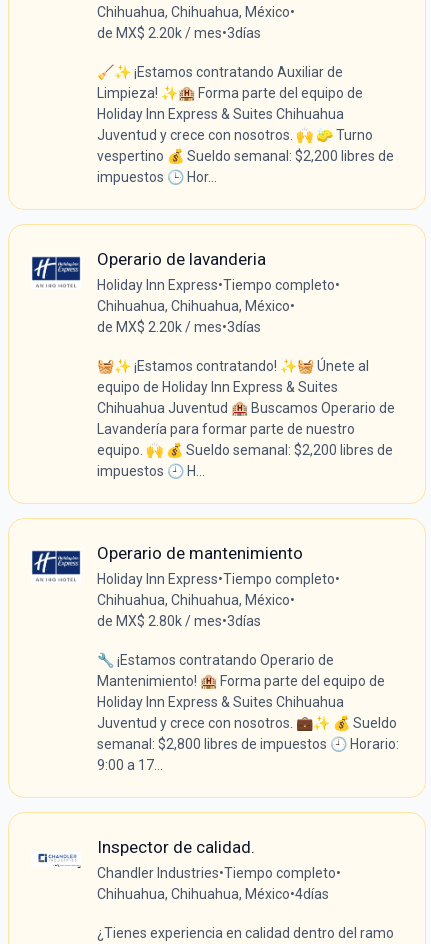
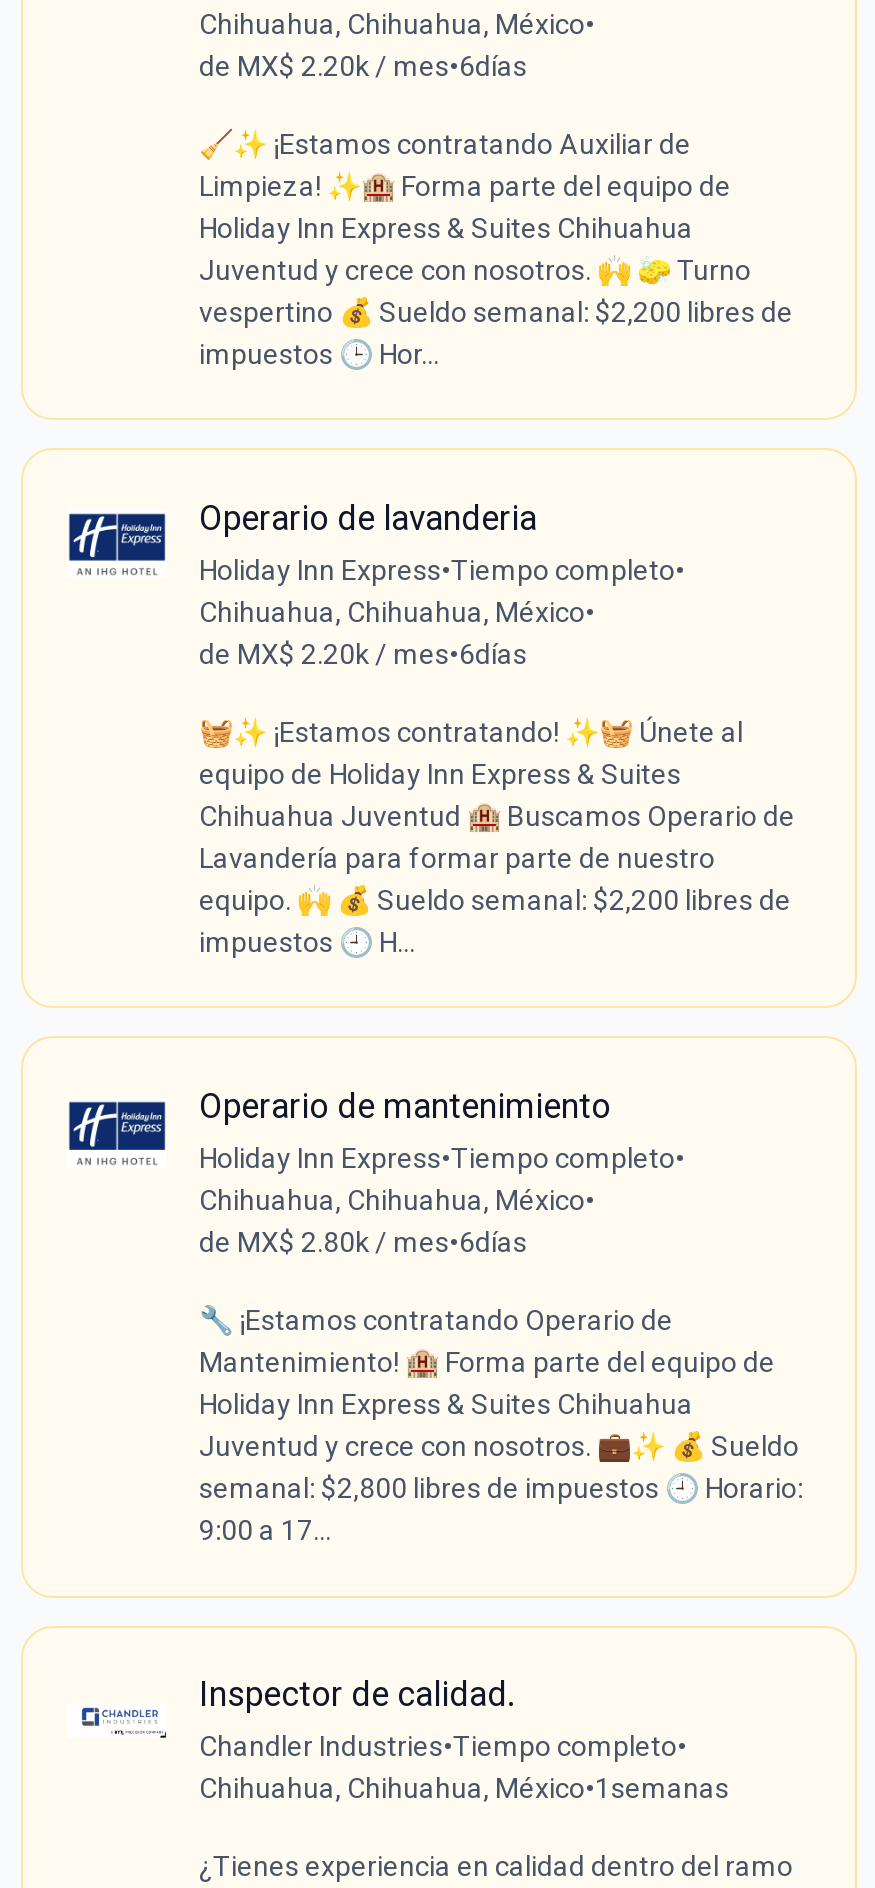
- de MX$ 2.20k / mes•3días
+ de MX$ 2.20k / mes•6días

- de MX$ 2.20k / mes•3días
+ de MX$ 2.20k / mes•6días

- de MX$ 2.80k / mes•3días
+ de MX$ 2.80k / mes•6días

- Chihuahua, Chihuahua, México•4días
+ Chihuahua, Chihuahua, México•1semanas
